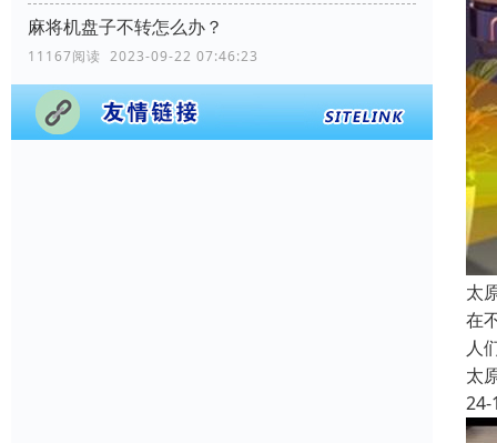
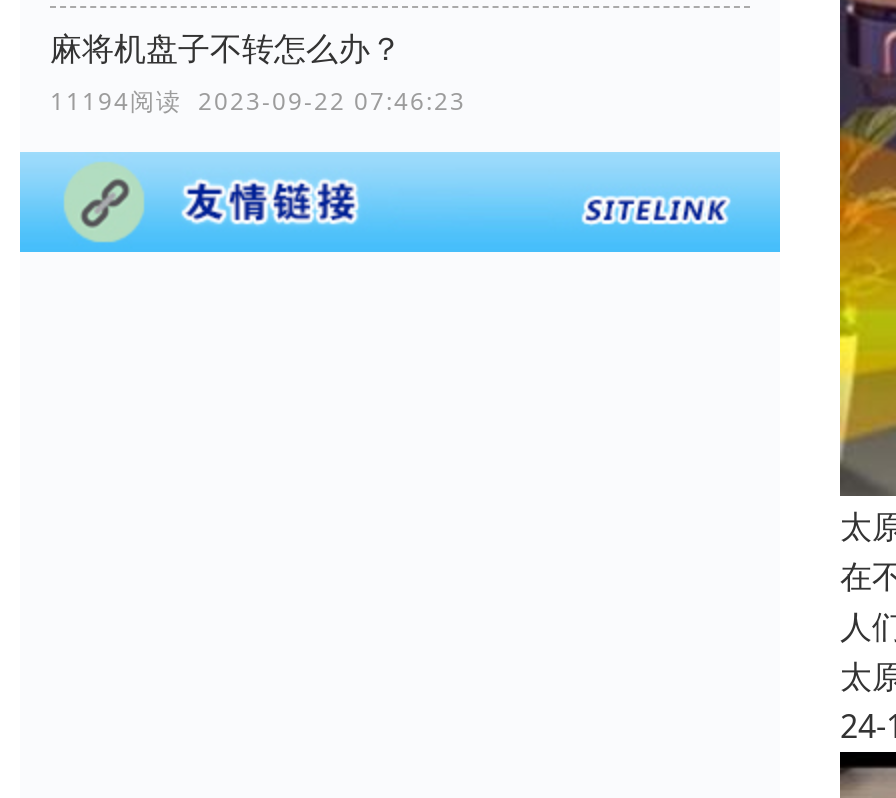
- 11167阅读 2023-09-22 07:46:23
+ 11194阅读 2023-09-22 07:46:23
